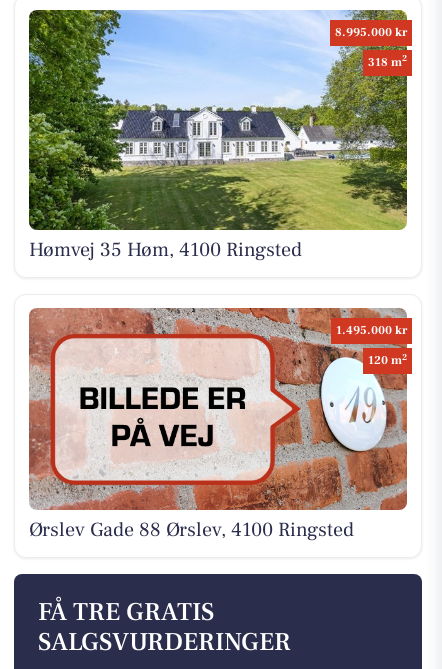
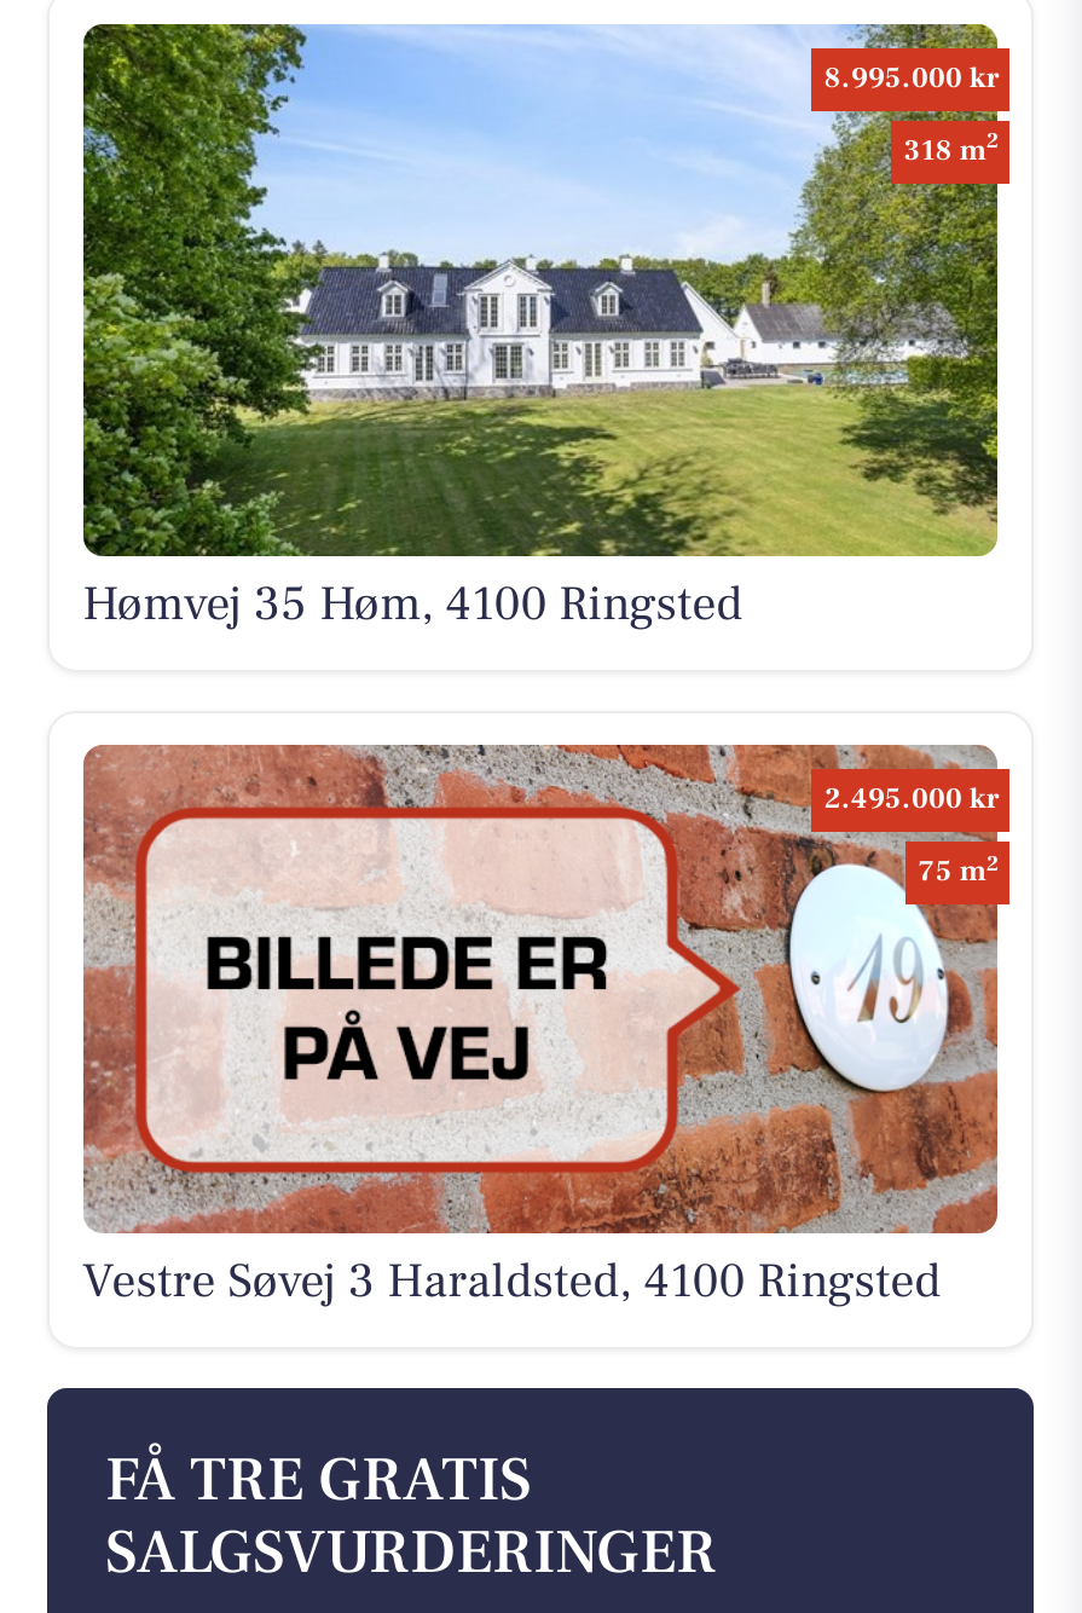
- 1.495.000 kr
+ 2.495.000 kr

- 120 m2
+ 75 m2

- Ørslev Gade 88 Ørslev, 4100 Ringsted
+ Vestre Søvej 3 Haraldsted, 4100 Ringsted
